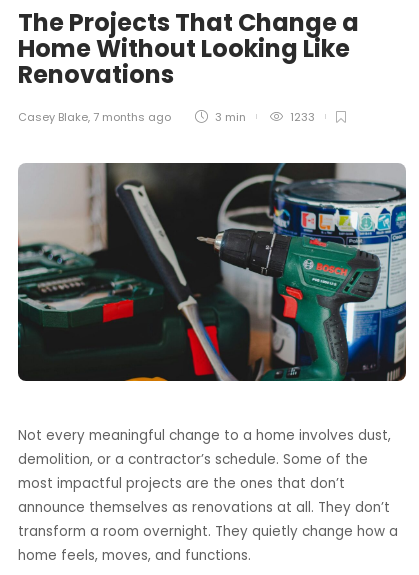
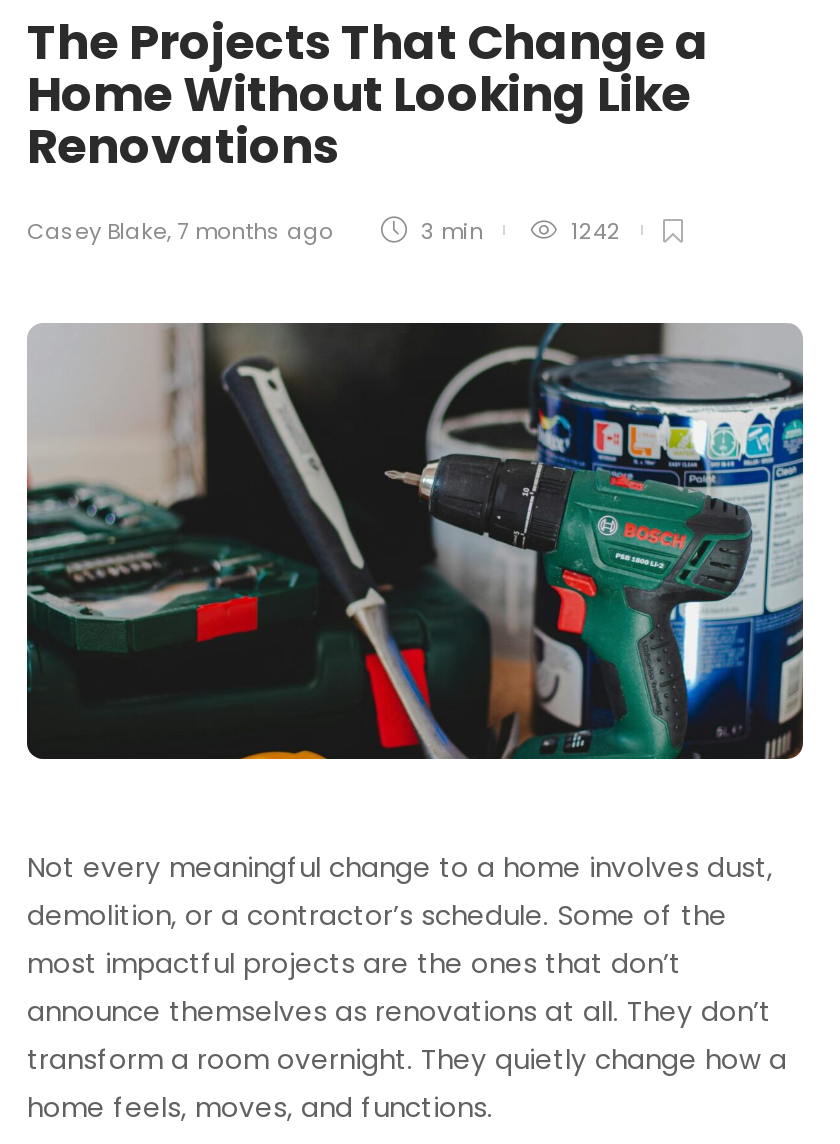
- 1233
+ 1242
